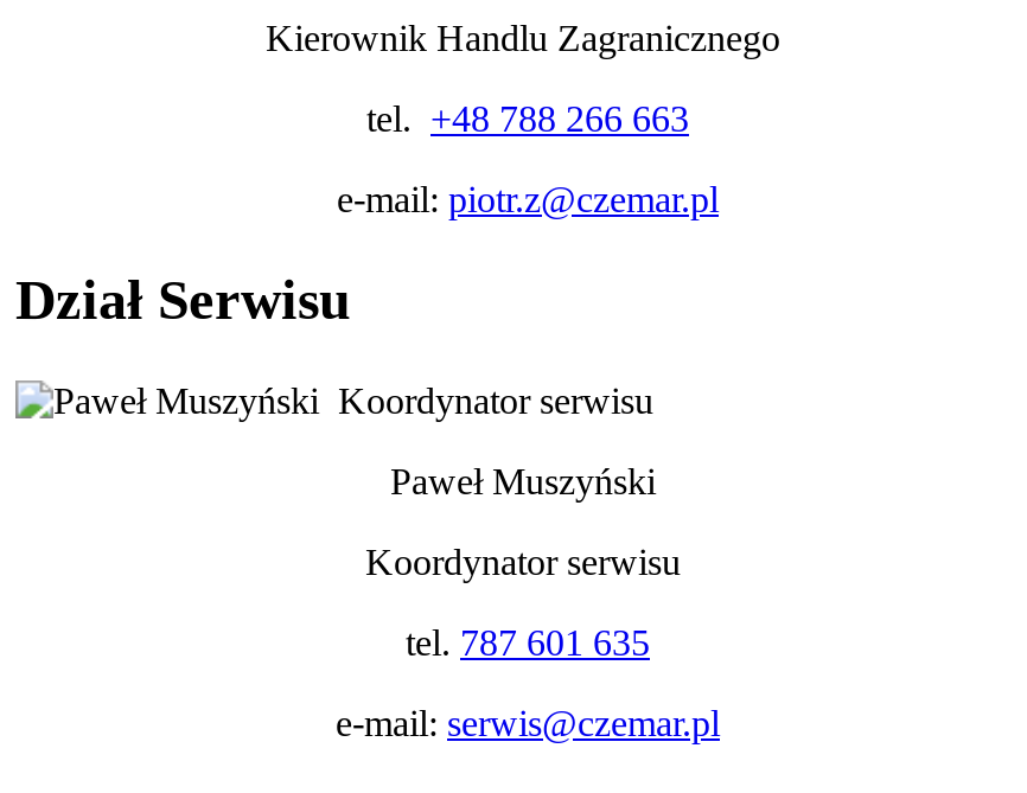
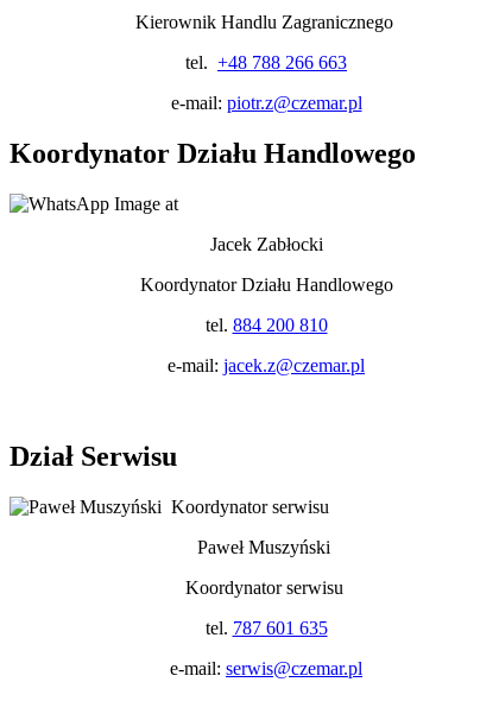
+ Koordynator Działu Handlowego
+ Jacek Zabłocki
+ Koordynator Działu Handlowego
+ tel. 884 200 810
+ e-mail: jacek.z@czemar.pl
